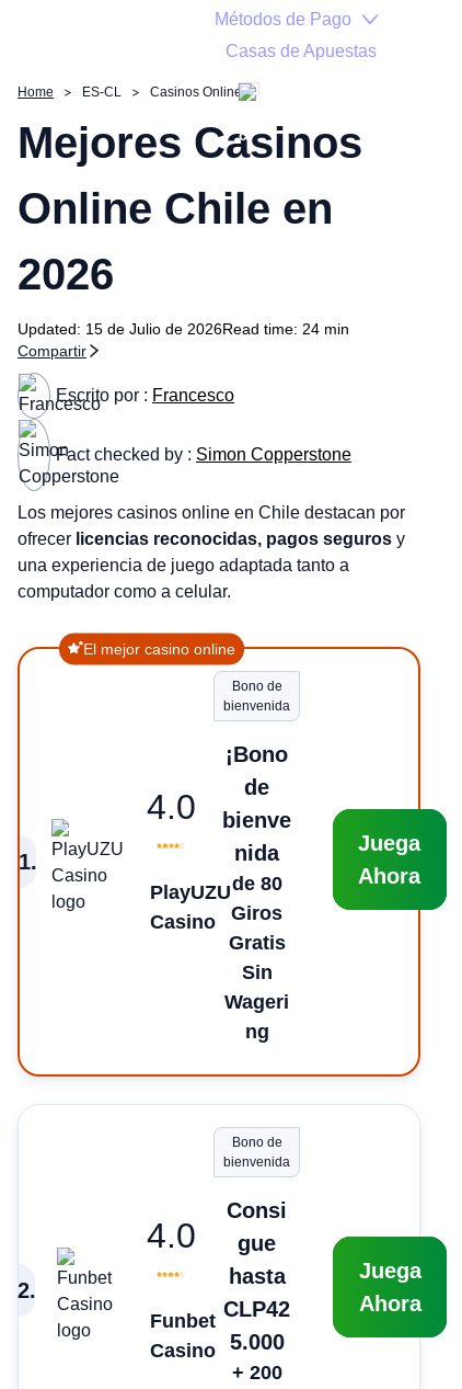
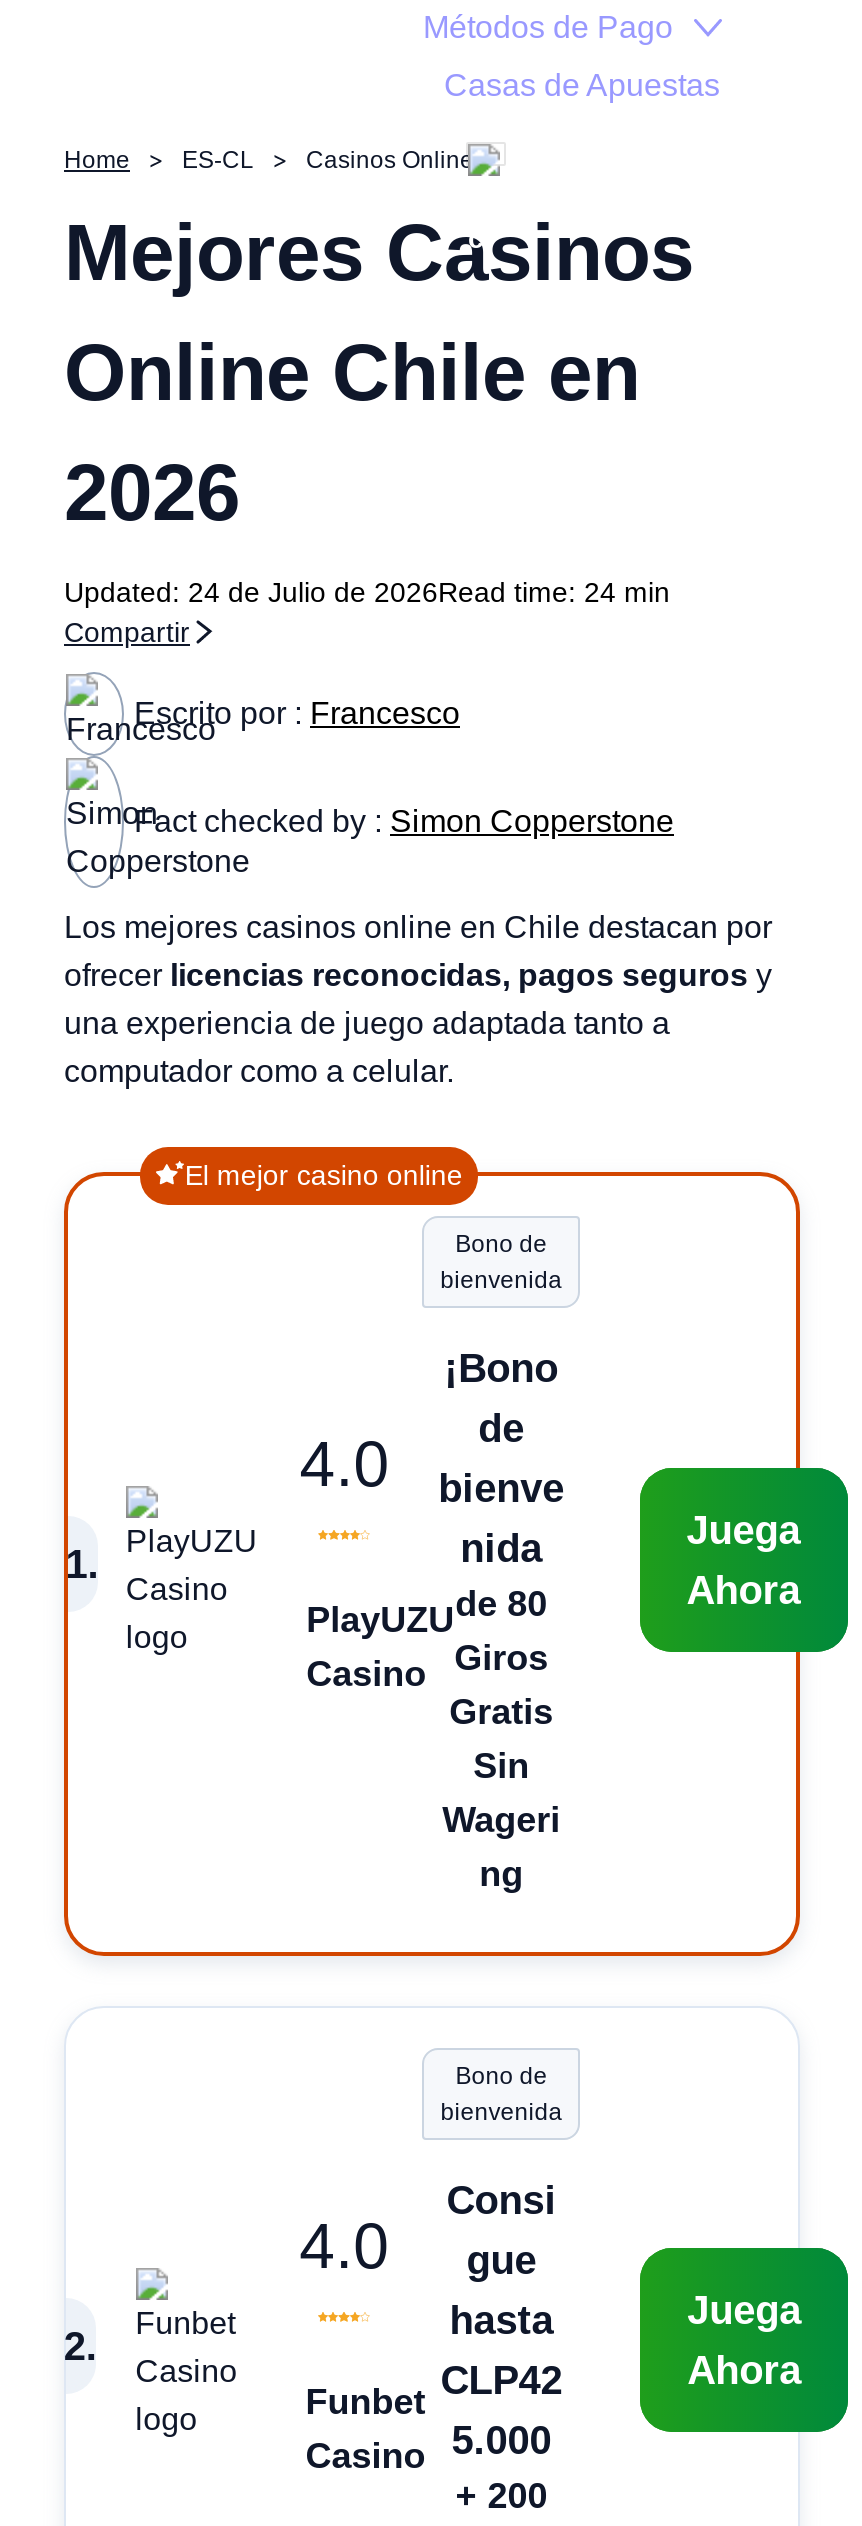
- Updated: 15 de Julio de 2026Read time: 24 min
+ Updated: 24 de Julio de 2026Read time: 24 min
